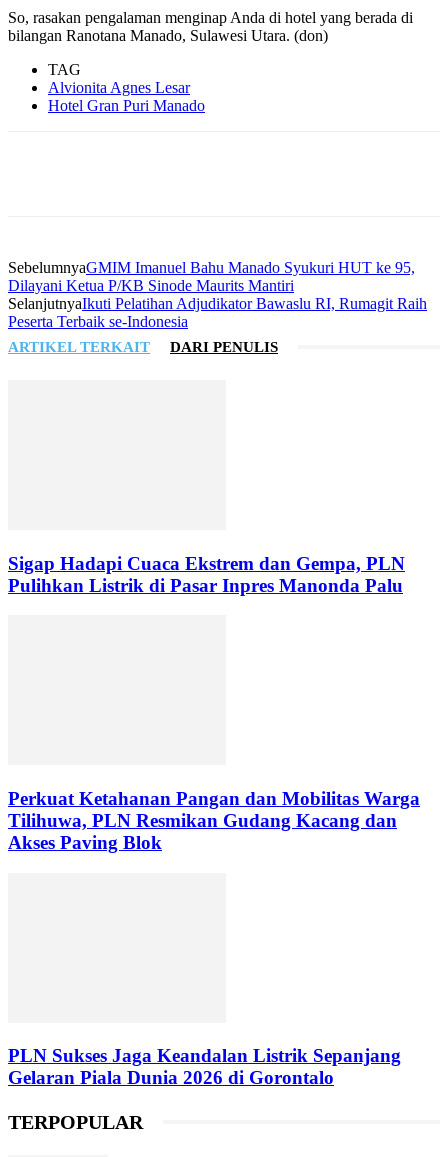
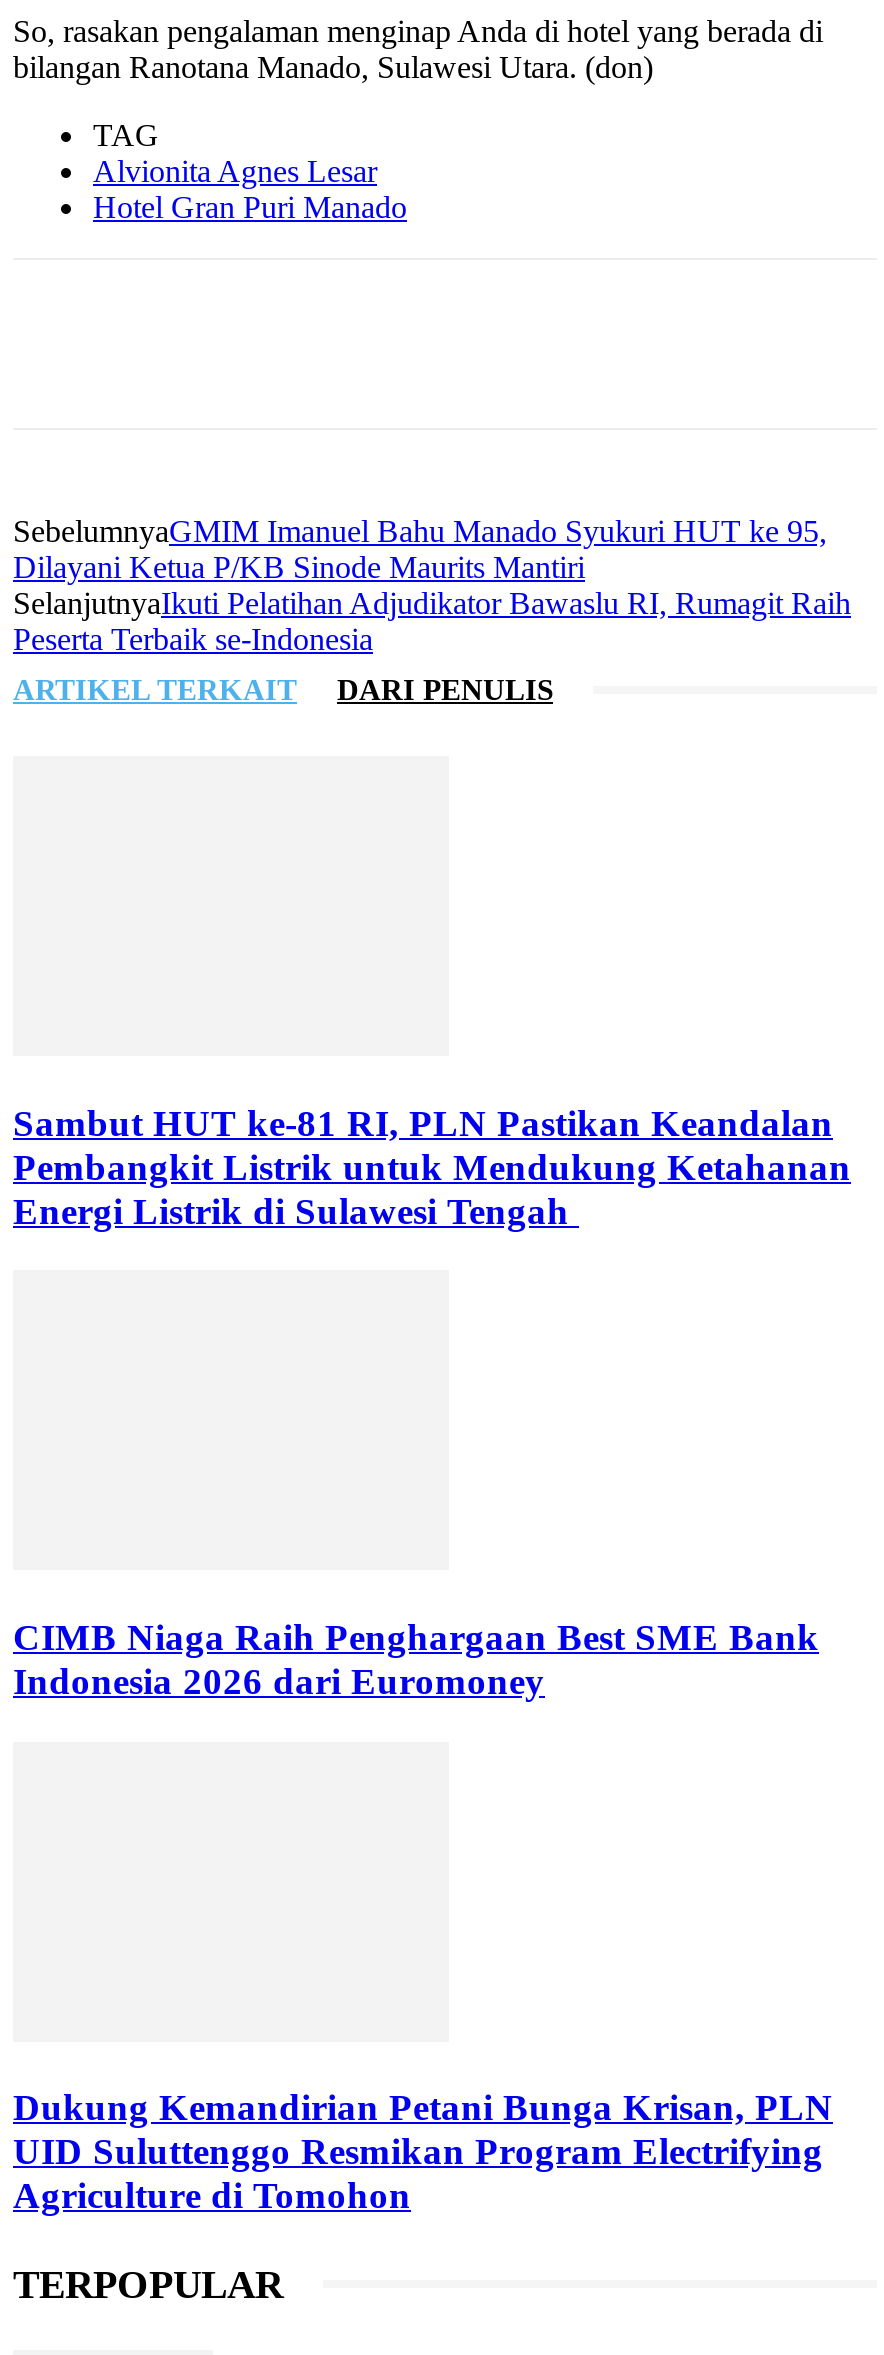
- Sigap Hadapi Cuaca Ekstrem dan Gempa, PLN
- Pulihkan Listrik di Pasar Inpres Manonda Palu
+ Sambut HUT ke-81 RI, PLN Pastikan Keandalan
+ Pembangkit Listrik untuk Mendukung Ketahanan
+ Energi Listrik di Sulawesi Tengah

- Perkuat Ketahanan Pangan dan Mobilitas Warga
- Tilihuwa, PLN Resmikan Gudang Kacang dan
- Akses Paving Blok
+ CIMB Niaga Raih Penghargaan Best SME Bank
+ Indonesia 2026 dari Euromoney

- PLN Sukses Jaga Keandalan Listrik Sepanjang
- Gelaran Piala Dunia 2026 di Gorontalo
+ Dukung Kemandirian Petani Bunga Krisan, PLN
+ UID Suluttenggo Resmikan Program Electrifying
+ Agriculture di Tomohon
